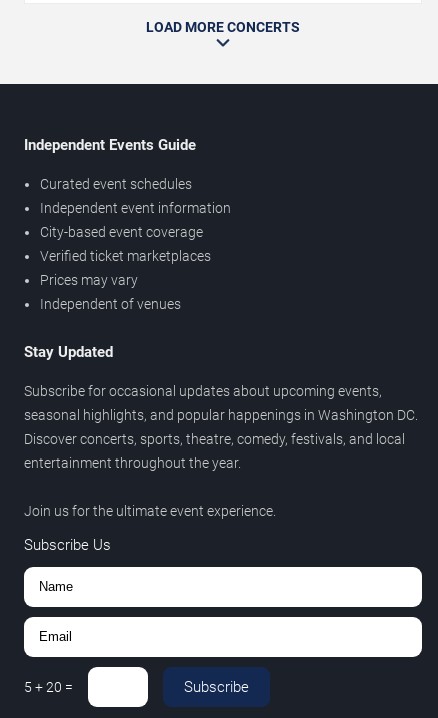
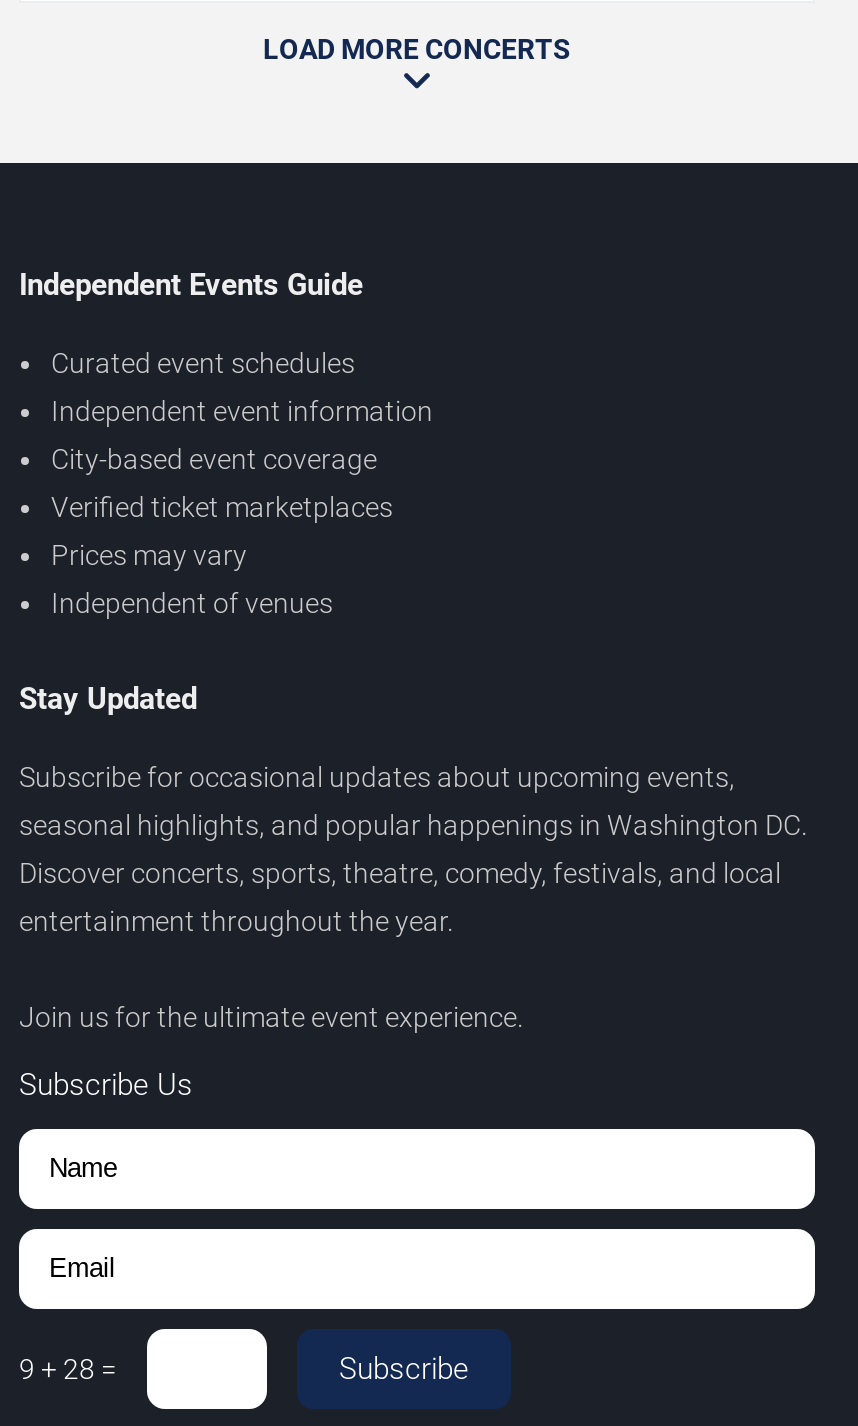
- 5 + 20 =
+ 9 + 28 =
